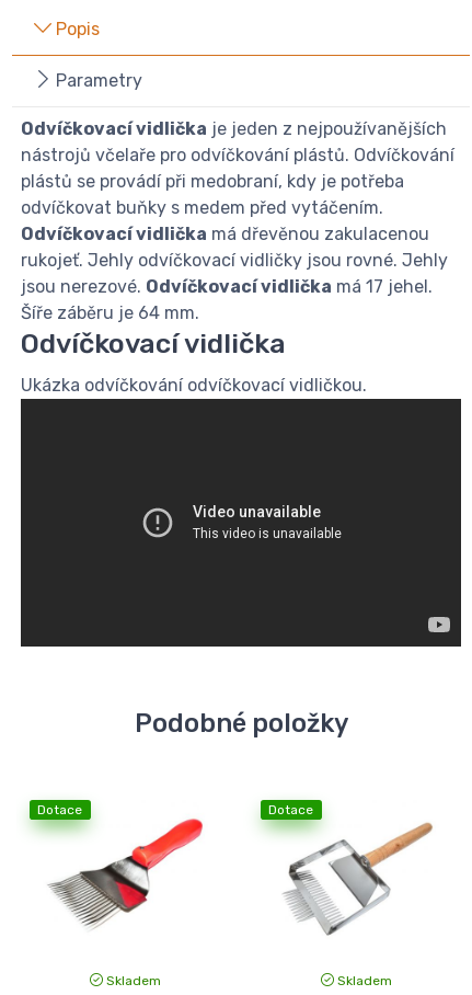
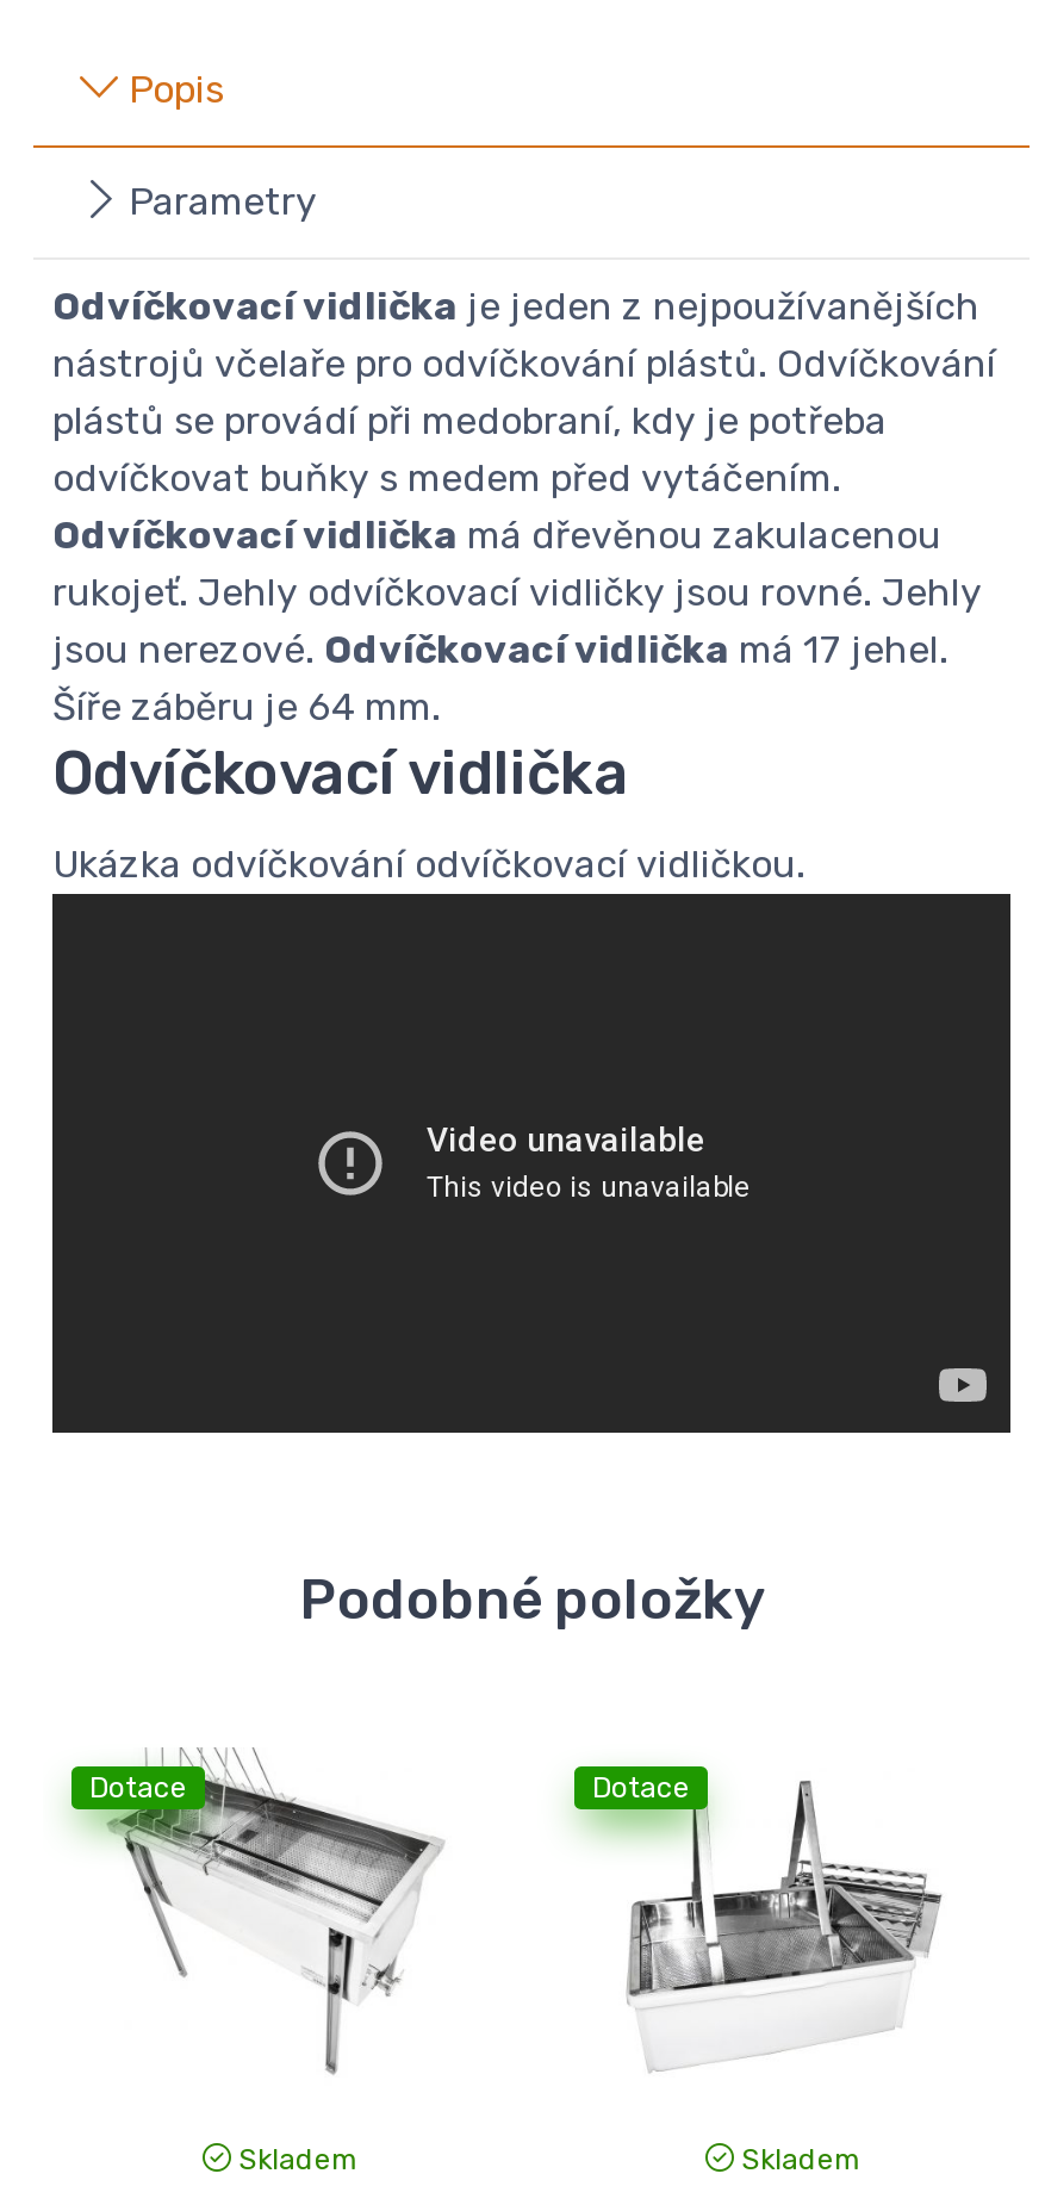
- [image]
+ [image]

- [image]
+ [image]
